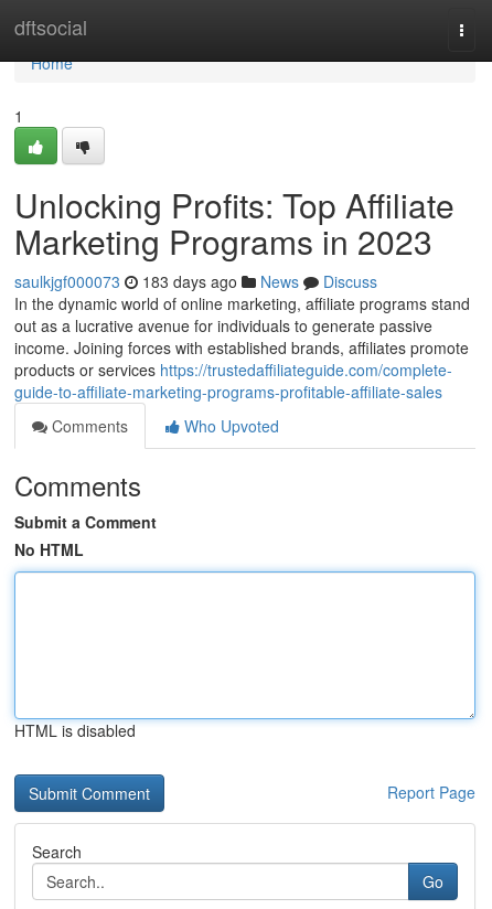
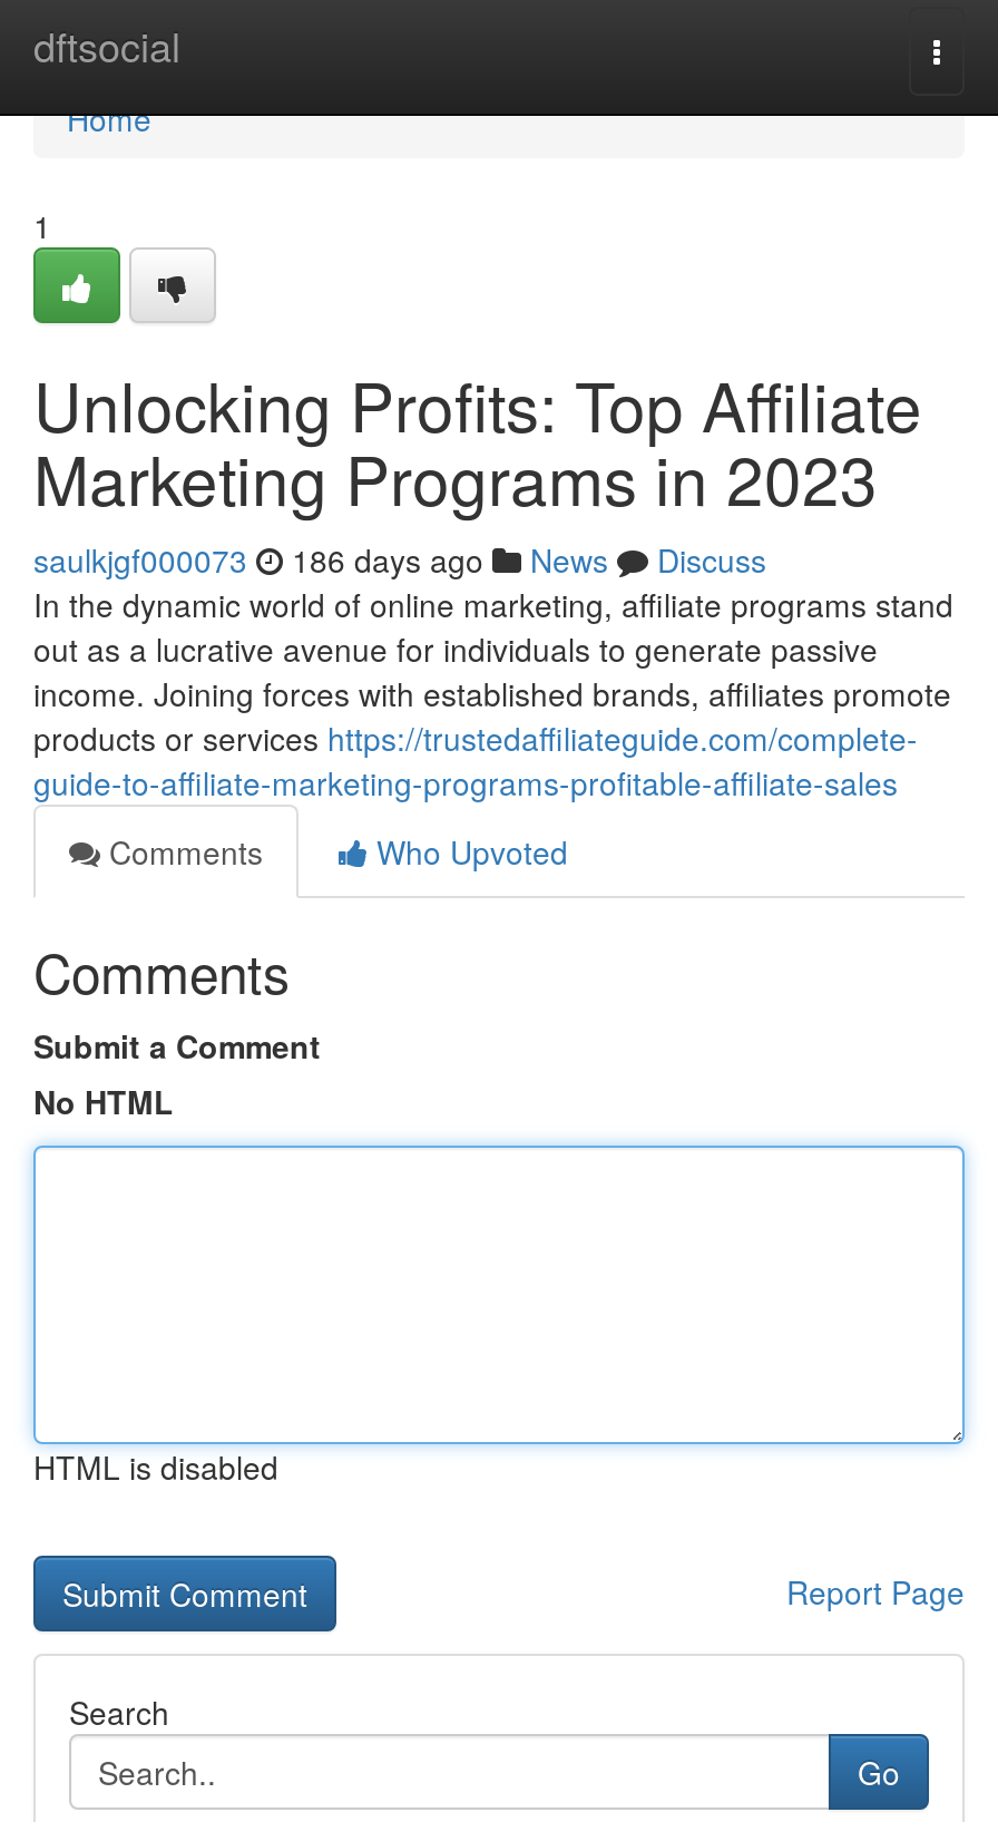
- saulkjgf000073 183 days ago News Discuss
+ saulkjgf000073 186 days ago News Discuss
